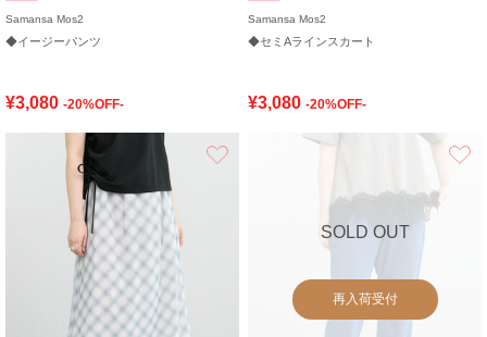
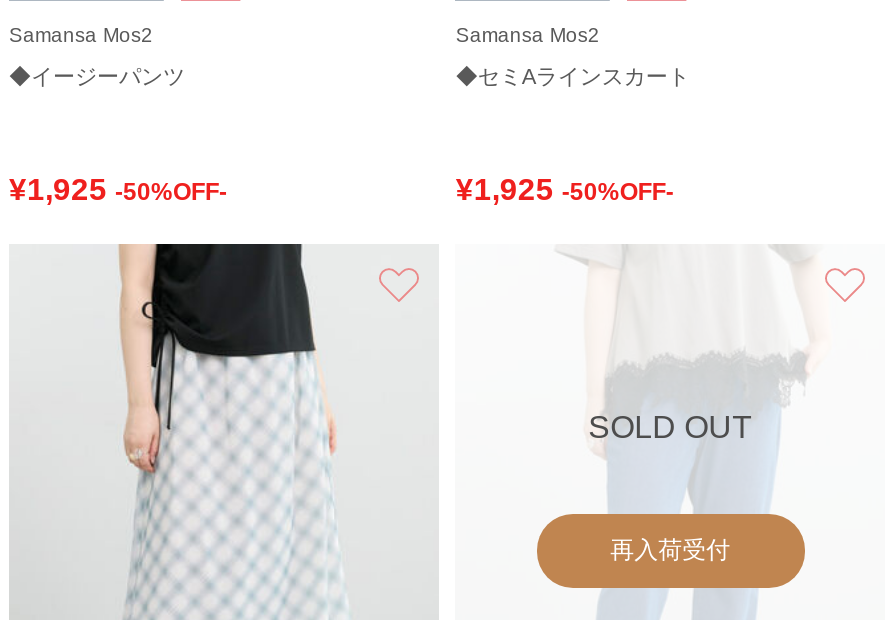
- ¥3,080 -20%OFF-
+ ¥1,925 -50%OFF-

- ¥3,080 -20%OFF-
+ ¥1,925 -50%OFF-
